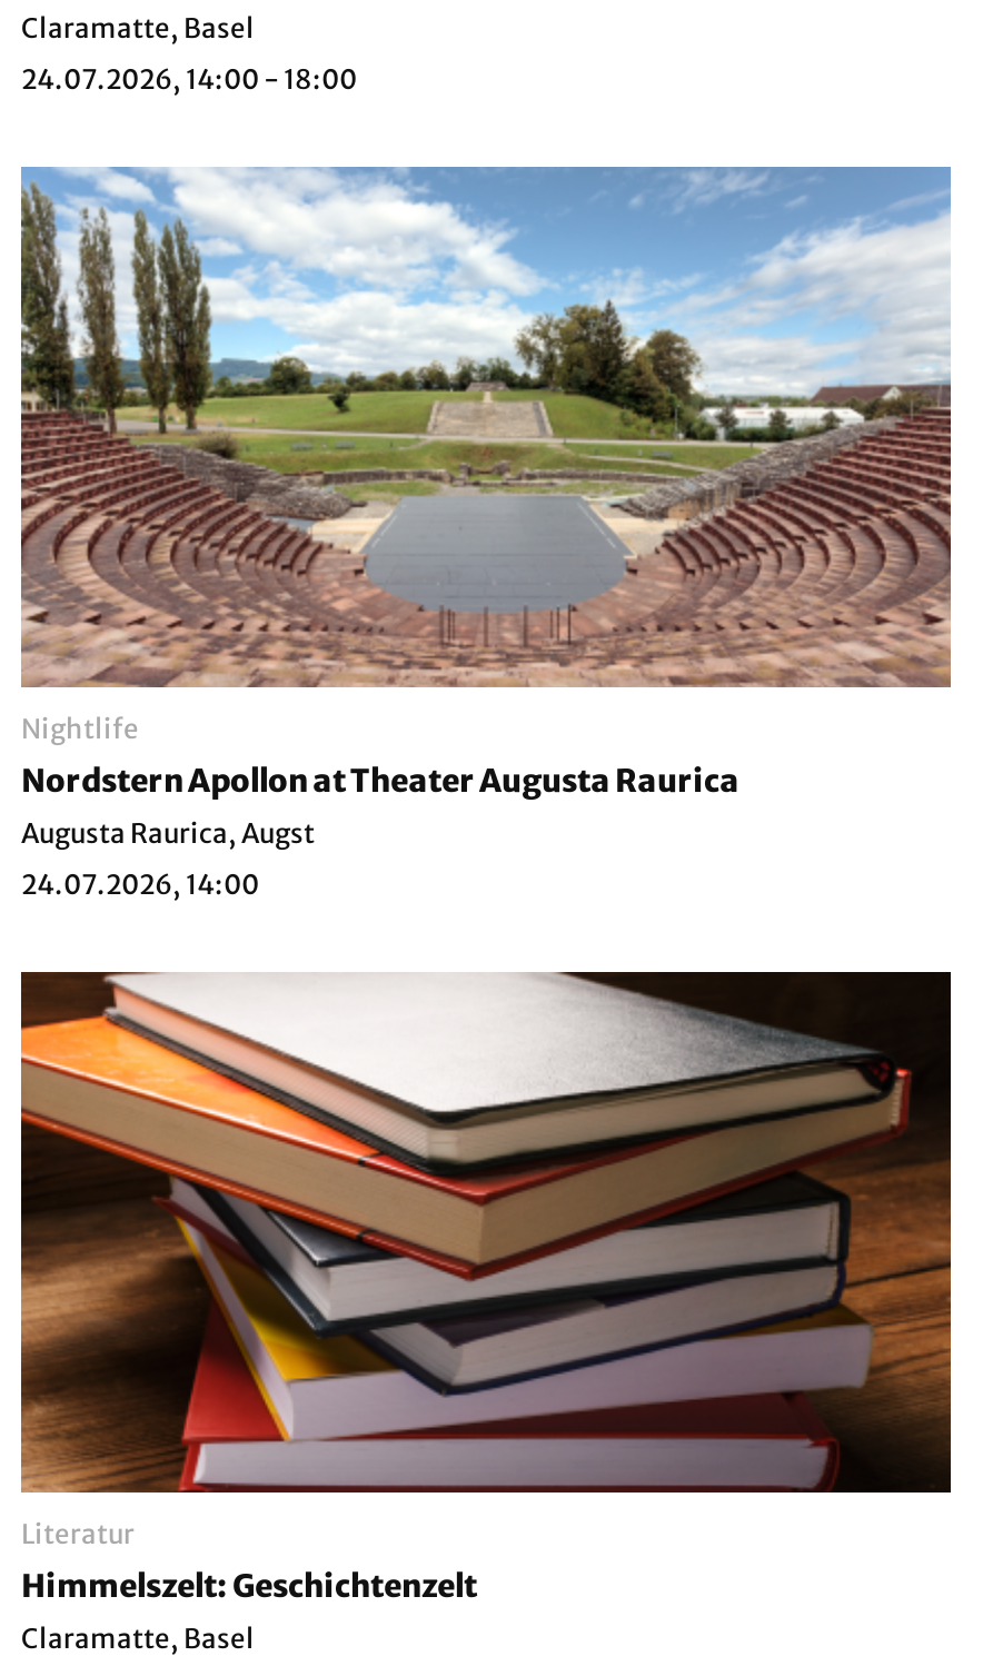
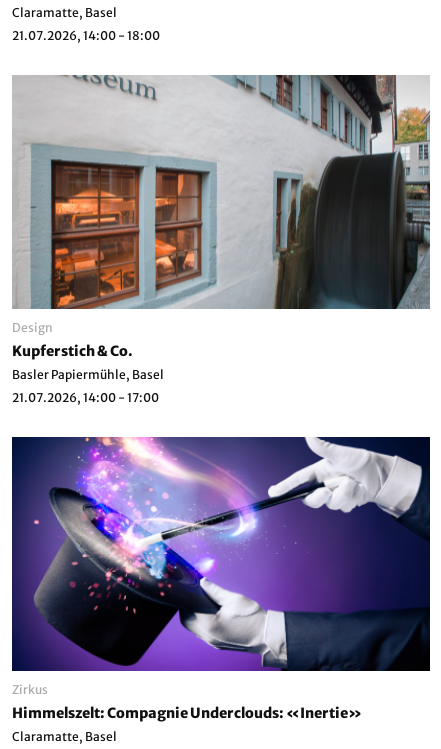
- 24.07.2026, 14:00 - 18:00
+ 21.07.2026, 14:00 - 18:00

- [image]
- Nightlife
- Nordstern Apollon at Theater Augusta Raurica
- Augusta Raurica, Augst
+ [image]
+ Design
+ Kupferstich & Co.
+ Basler Papiermühle, Basel

- 24.07.2026, 14:00
+ 21.07.2026, 14:00 - 17:00

- [image]
- Literatur
- Himmelszelt: Geschichtenzelt
+ [image]
+ Zirkus
+ Himmelszelt: Compagnie Underclouds: «Inertie»
